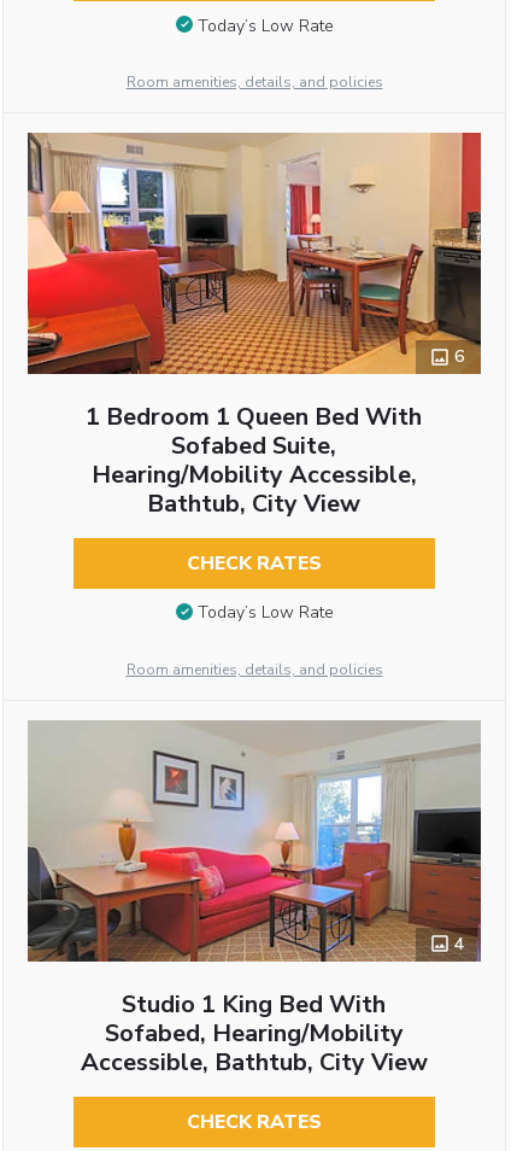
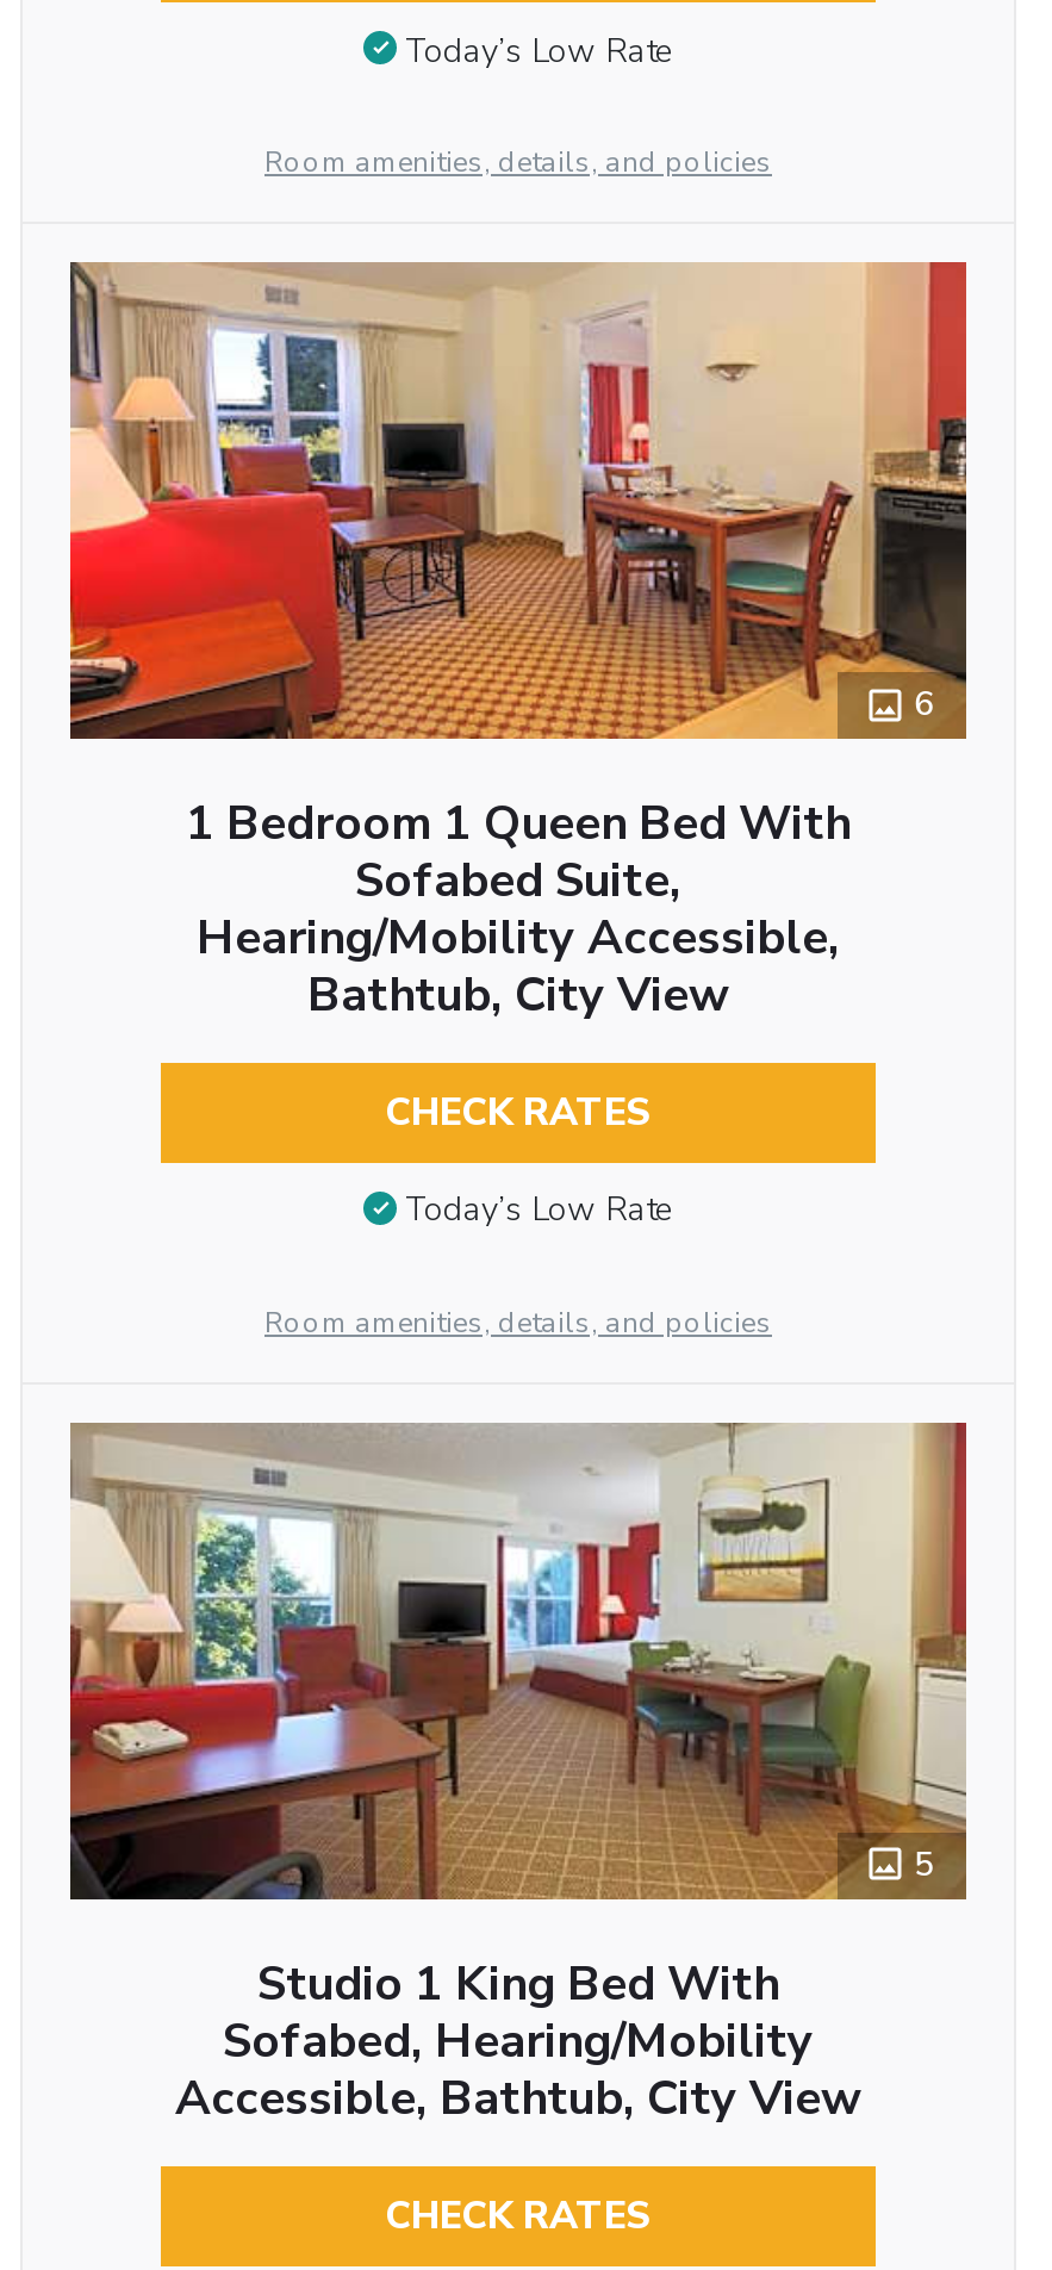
- [image]
- 4
+ [image]
+ 5
